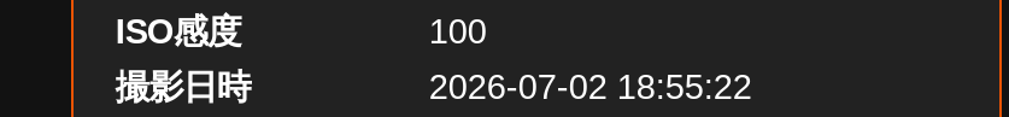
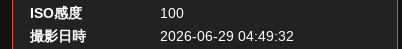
- 2026-07-02 18:55:22
+ 2026-06-29 04:49:32
